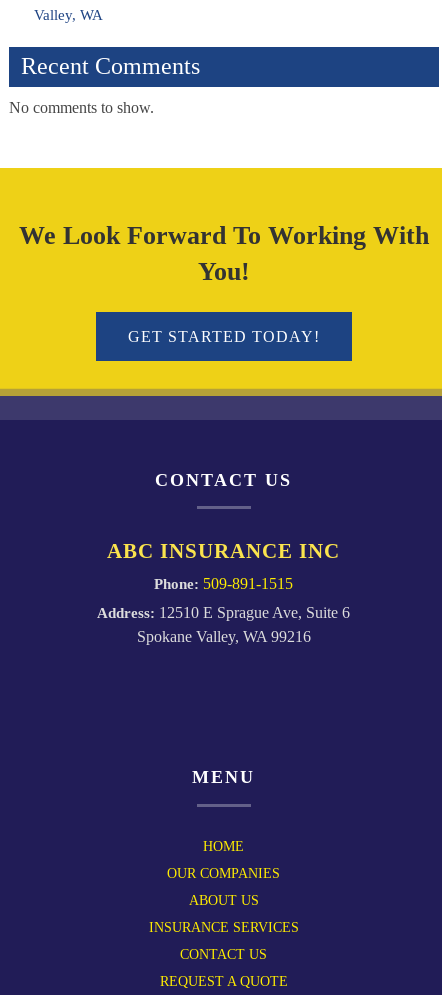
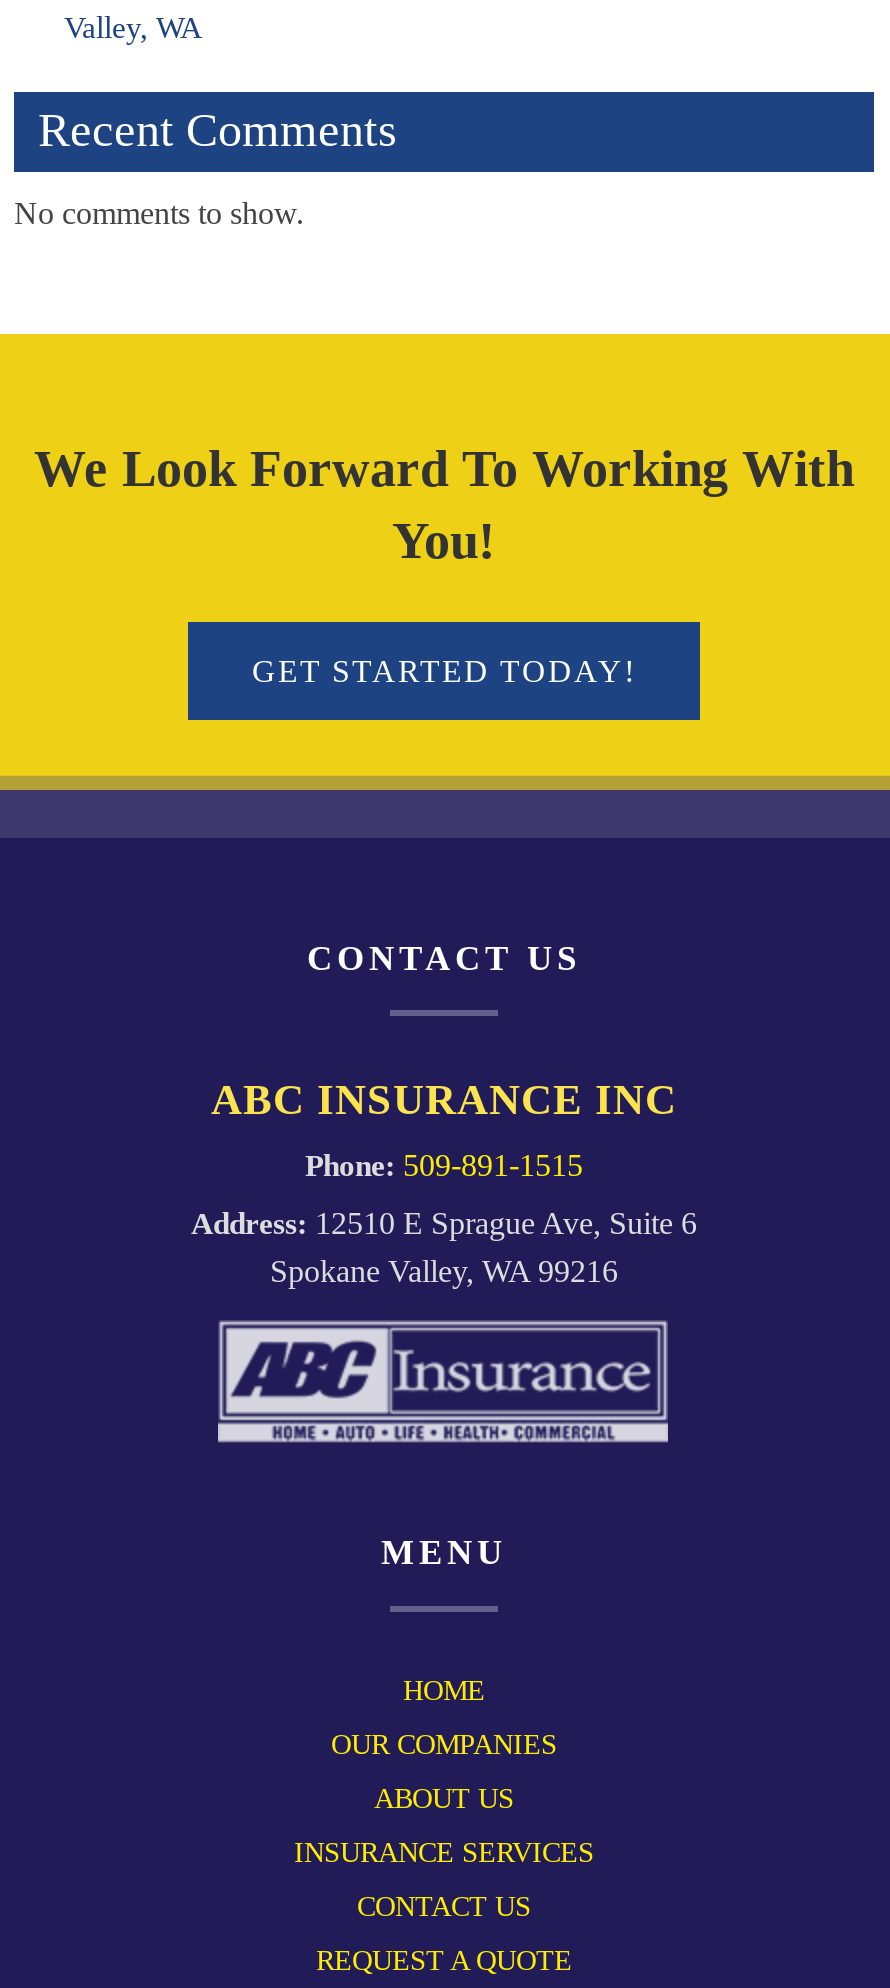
+ [image]
